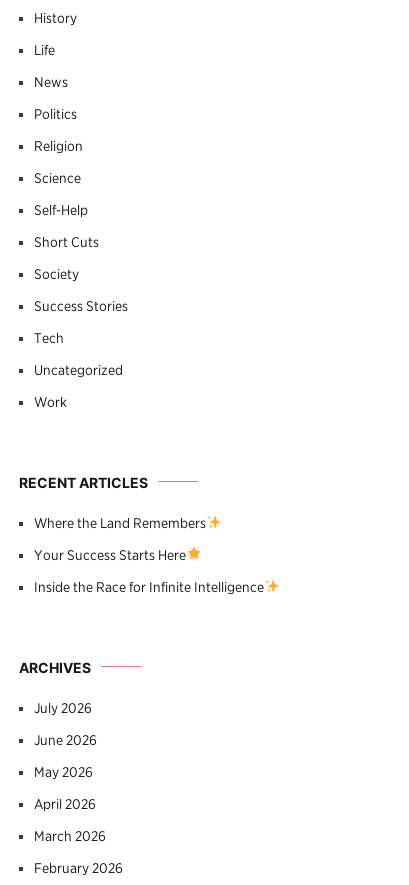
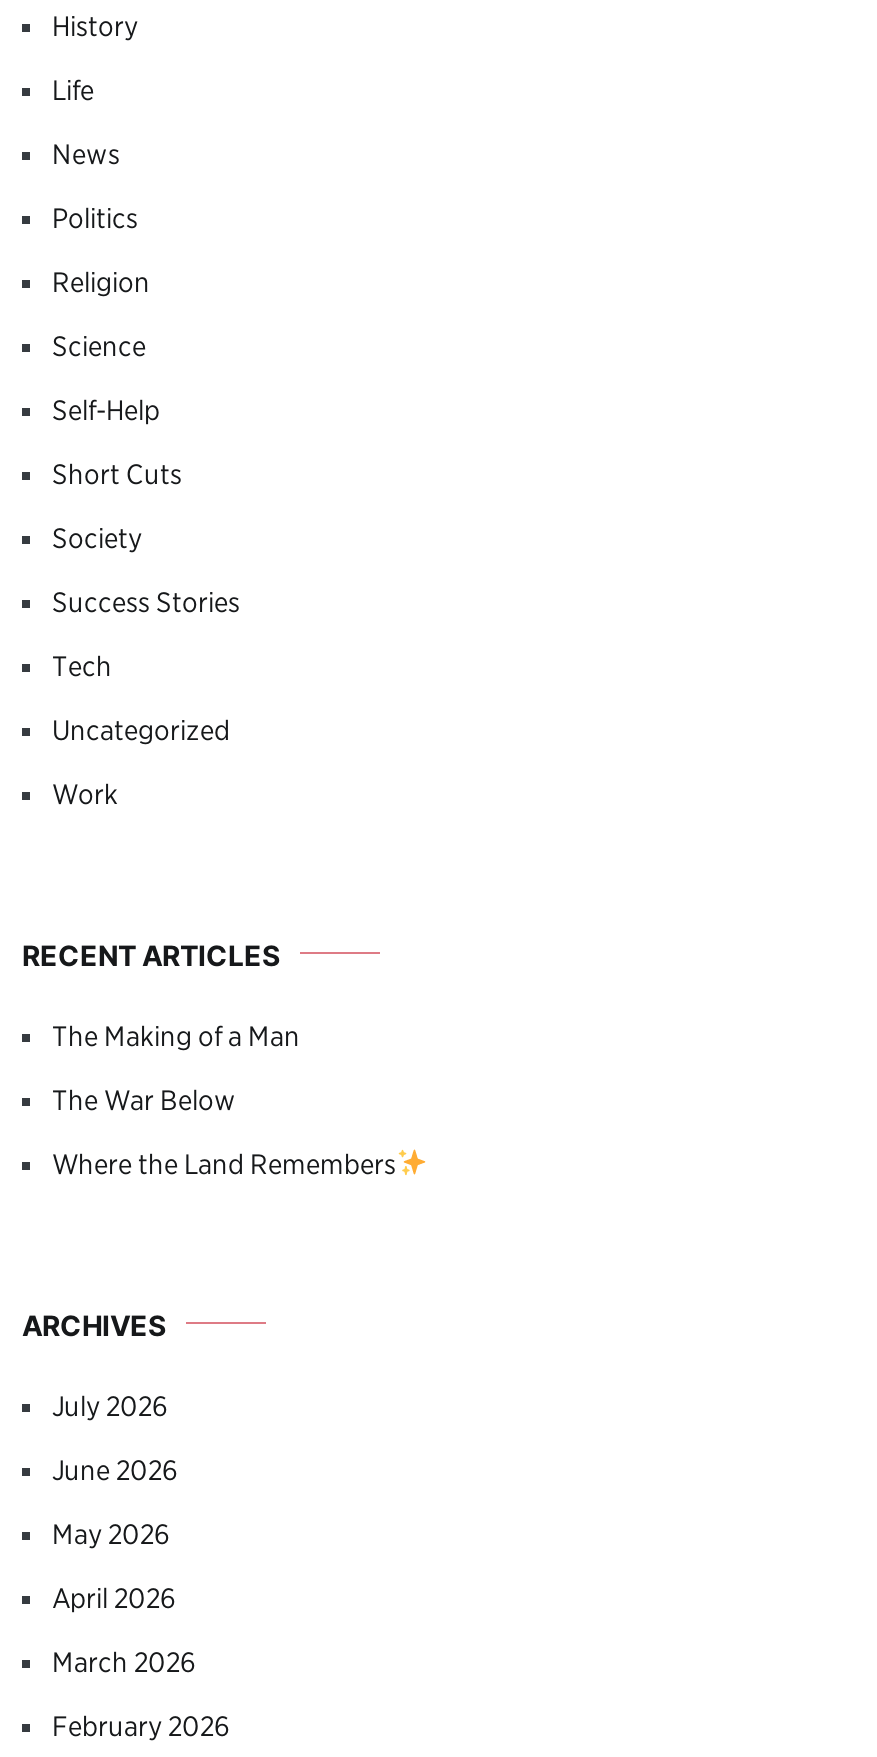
+ The Making of a Man
+ The War Below

moved down: Where the Land Remembers

- Your Success Starts Here
- Inside the Race for Infinite Intelligence
